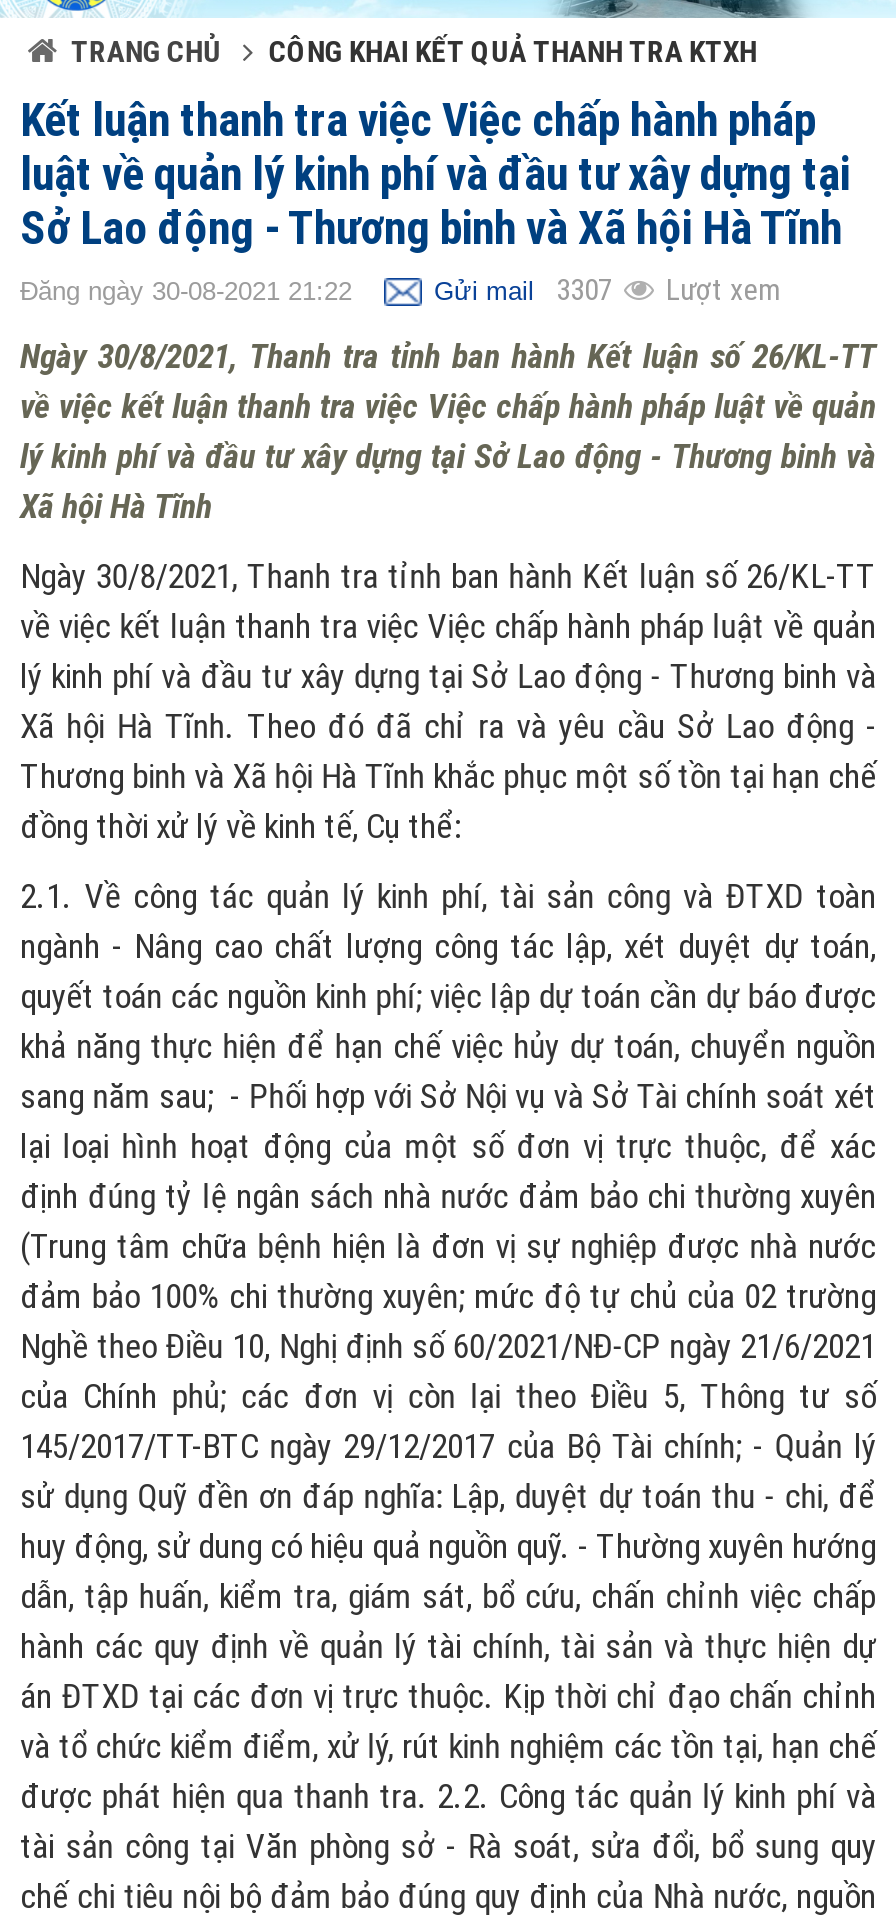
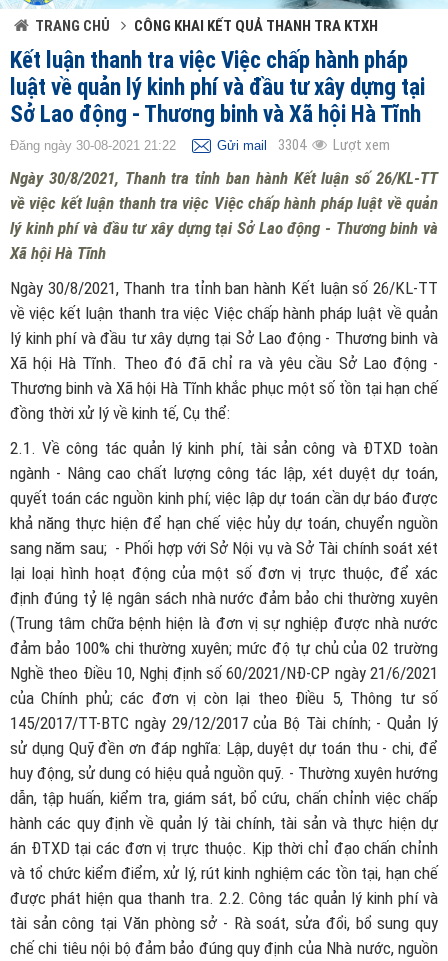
- Gửi mail 3307 Lượt xem
+ Gửi mail 3304 Lượt xem
